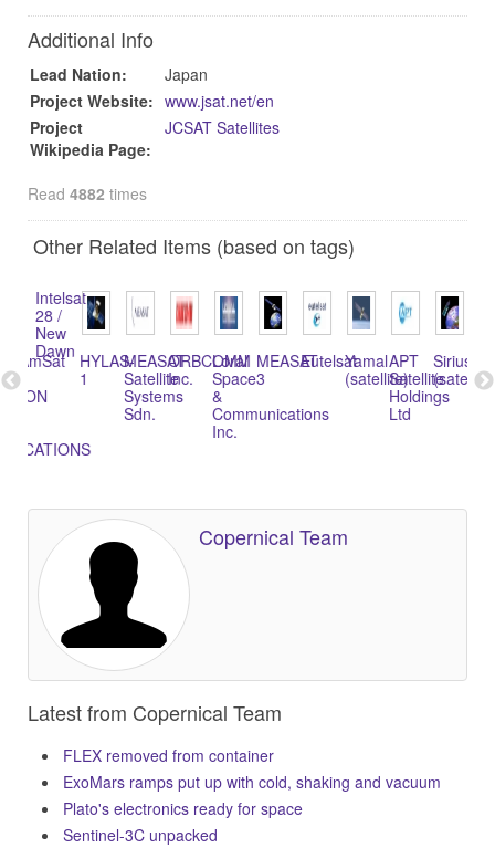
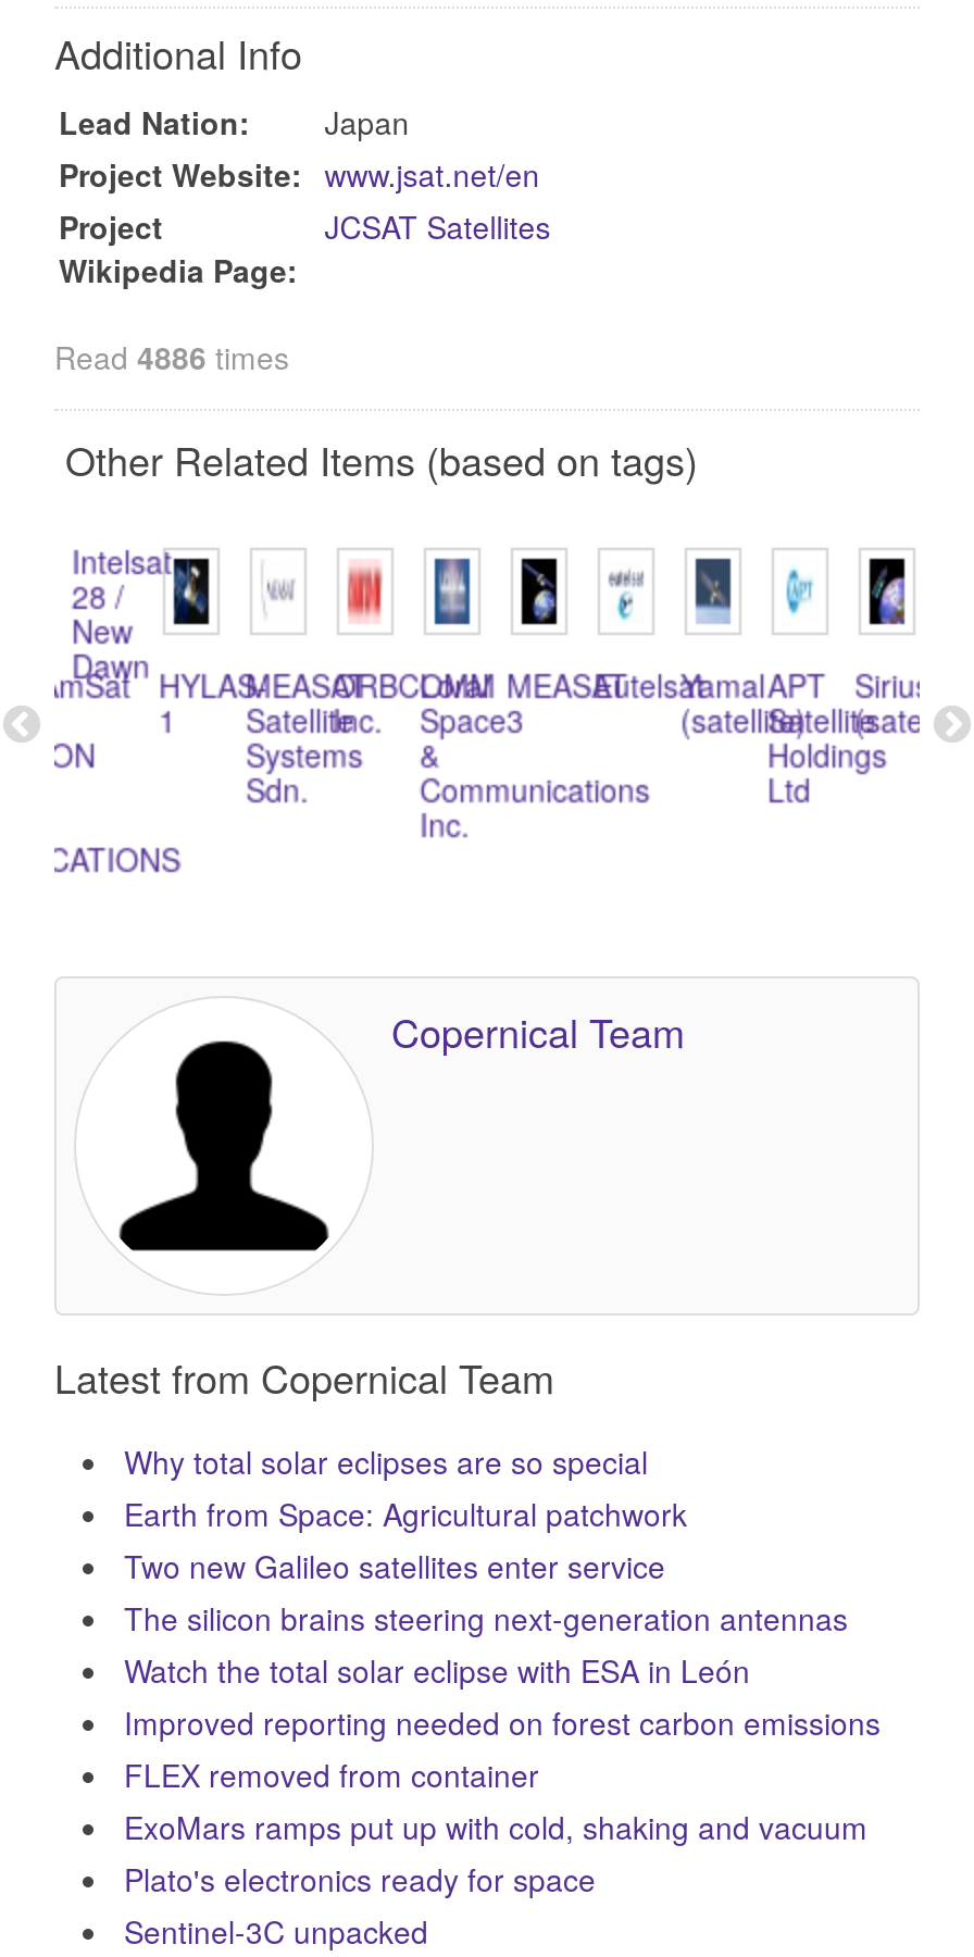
- Read 4882 times
+ Read 4886 times

+ Why total solar eclipses are so special
+ Earth from Space: Agricultural patchwork
+ Two new Galileo satellites enter service
+ The silicon brains steering next-generation antennas
+ Watch the total solar eclipse with ESA in León
+ Improved reporting needed on forest carbon emissions
